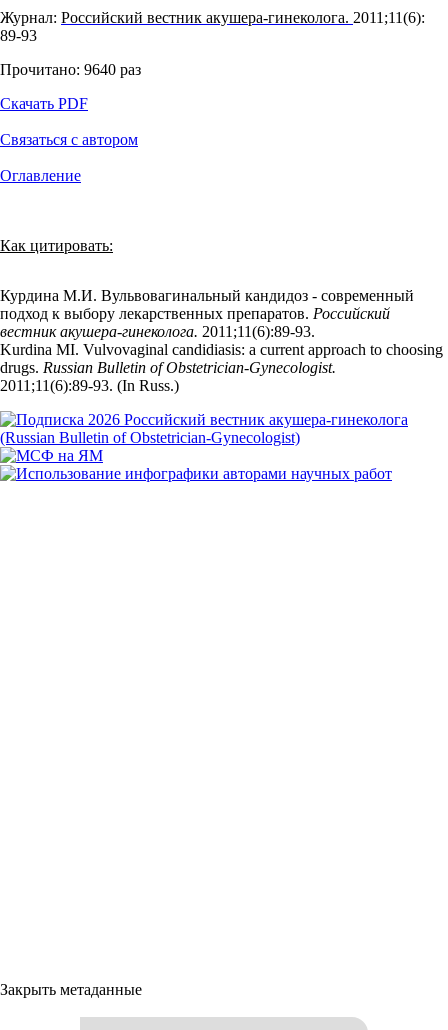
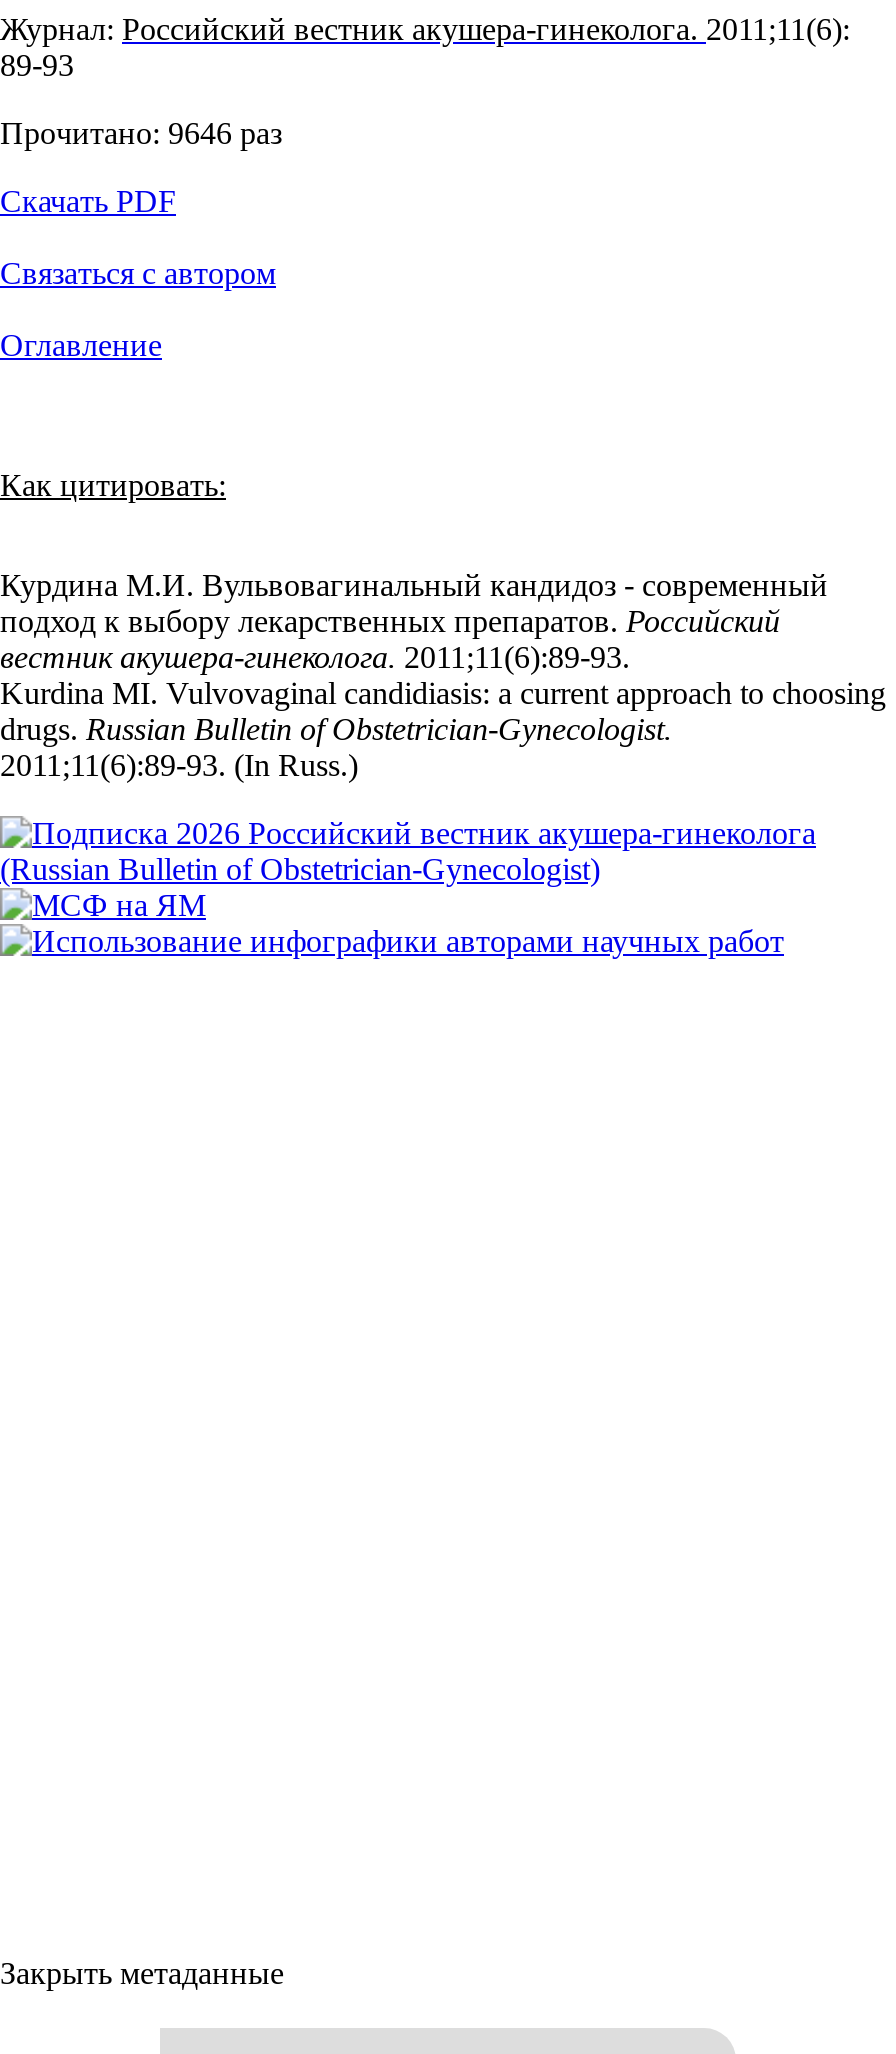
- Прочитано: 9640 раз
+ Прочитано: 9646 раз
